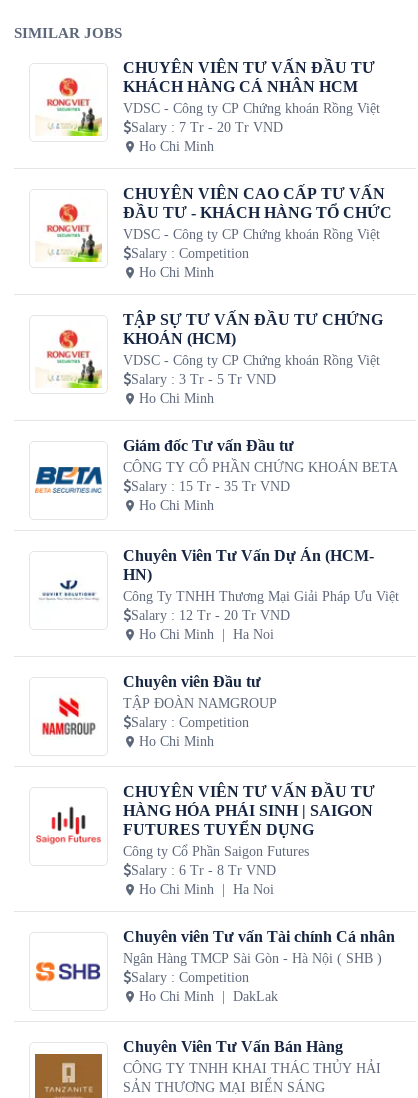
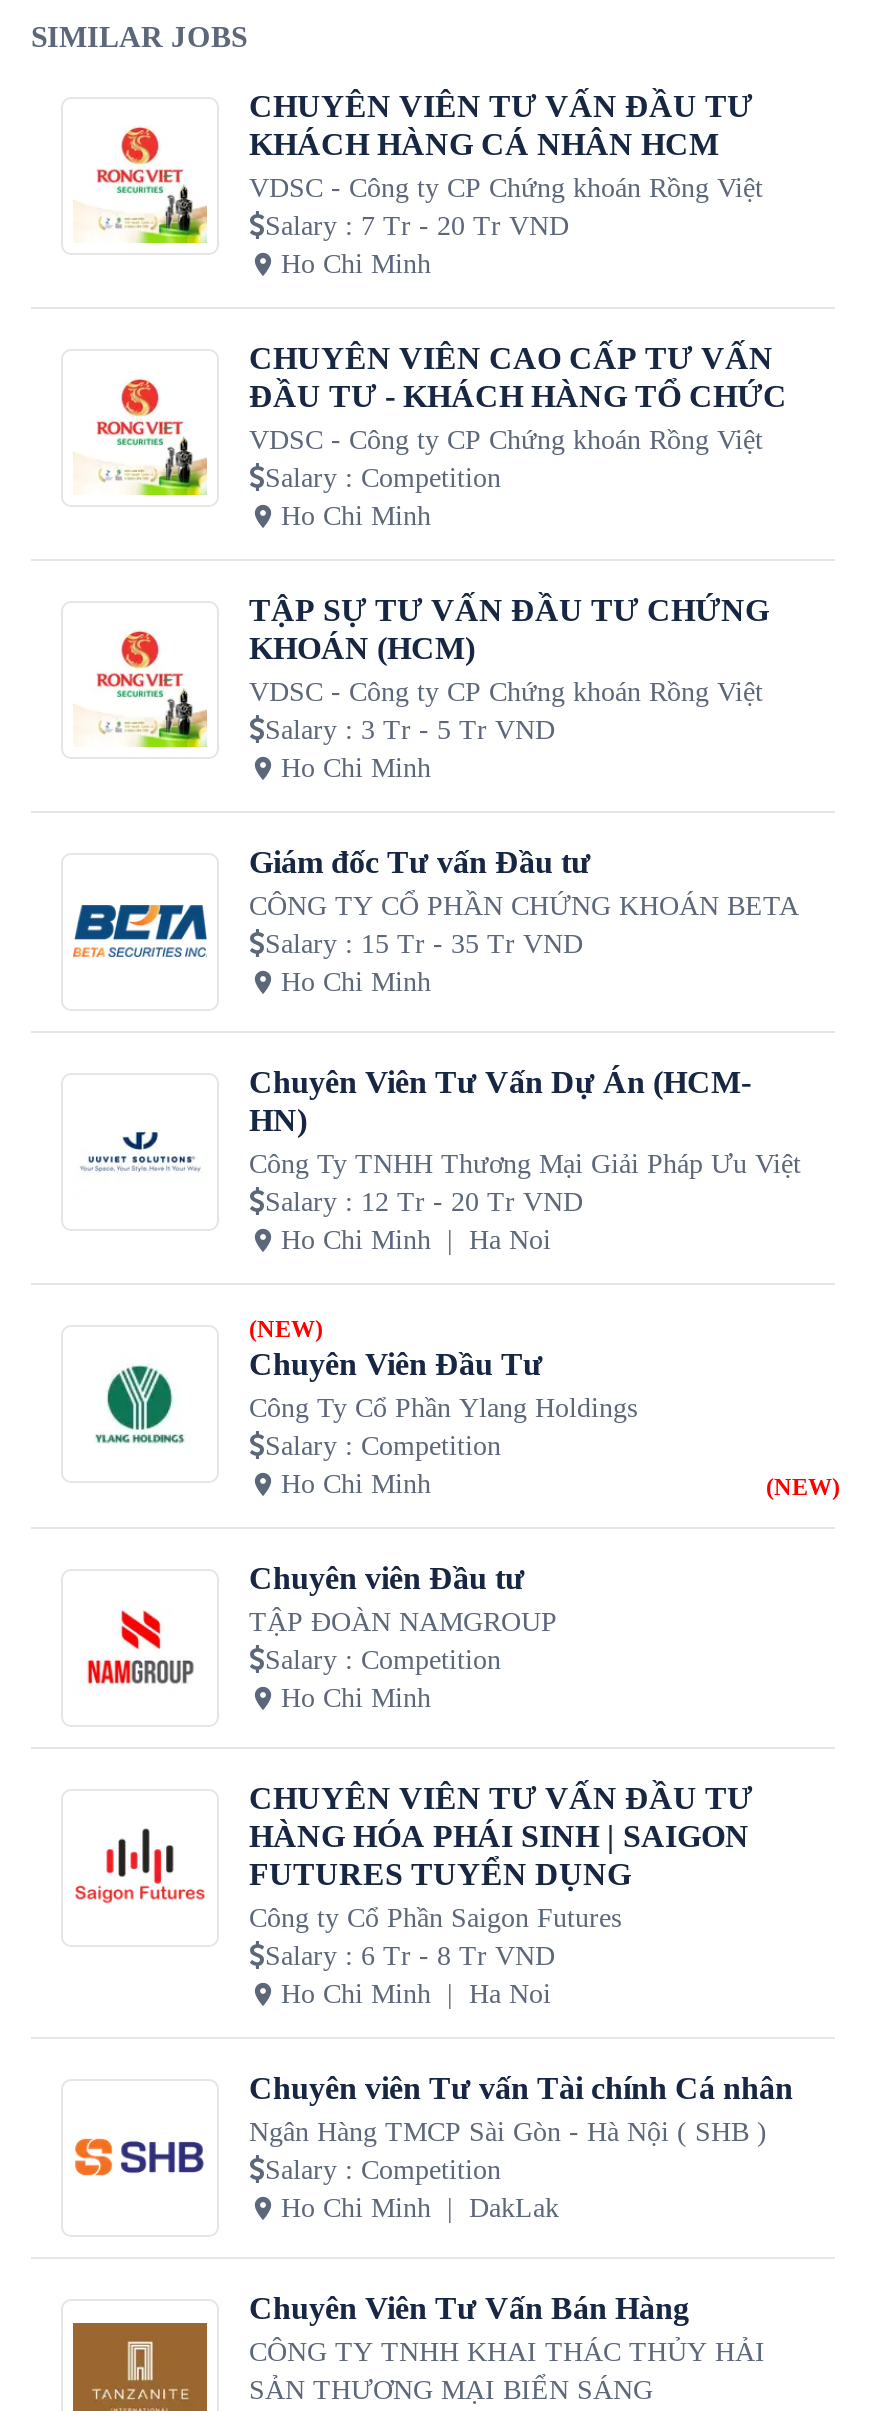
+ [image]
+ (NEW)
+ Chuyên Viên Đầu Tư
+ Công Ty Cổ Phần Ylang Holdings
+ Salary: Competition
+ Ho Chi Minh
+ (NEW)
